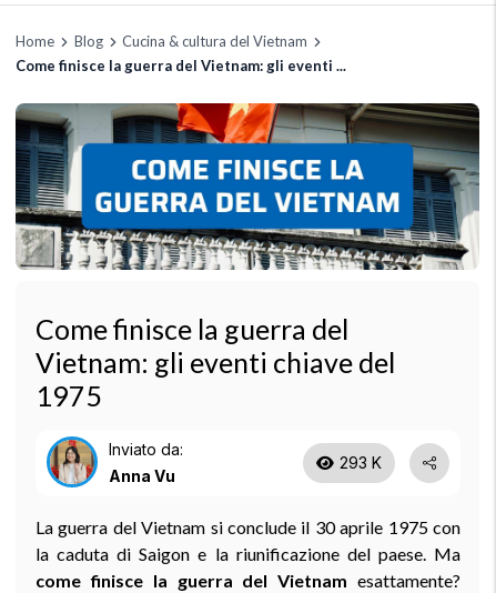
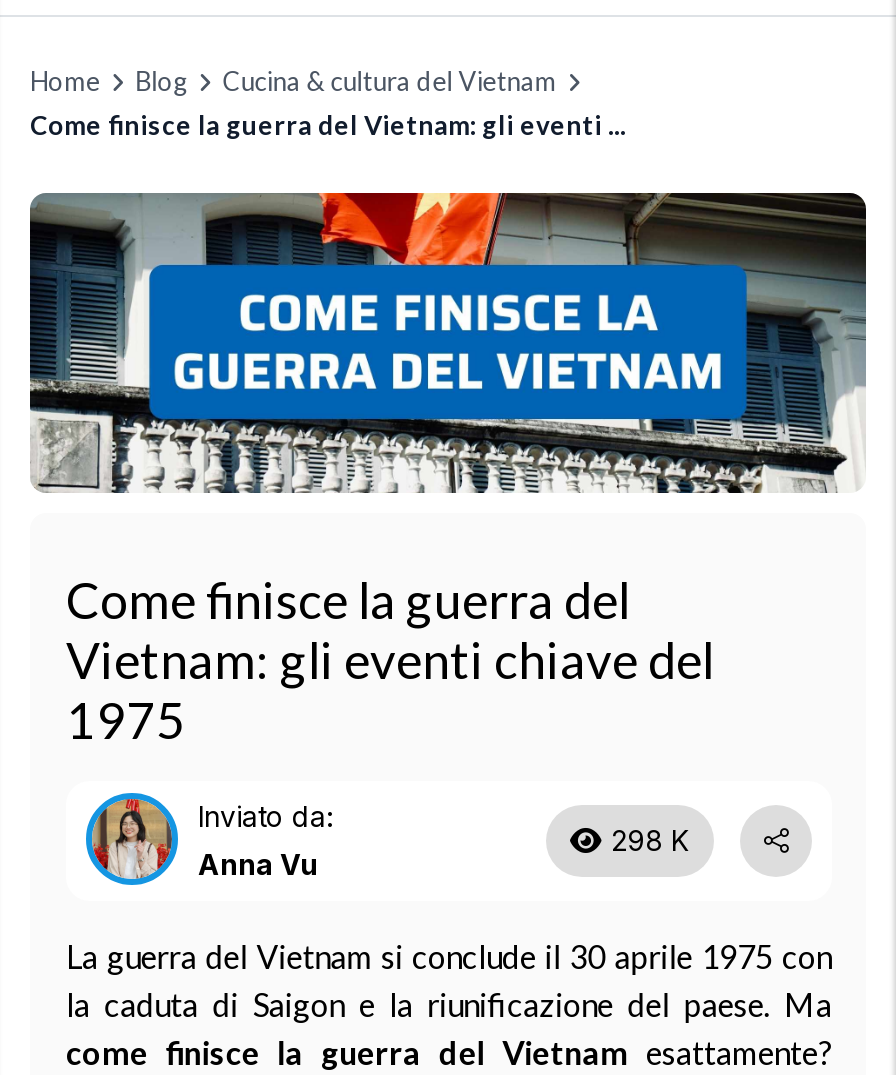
- 293 K
+ 298 K
